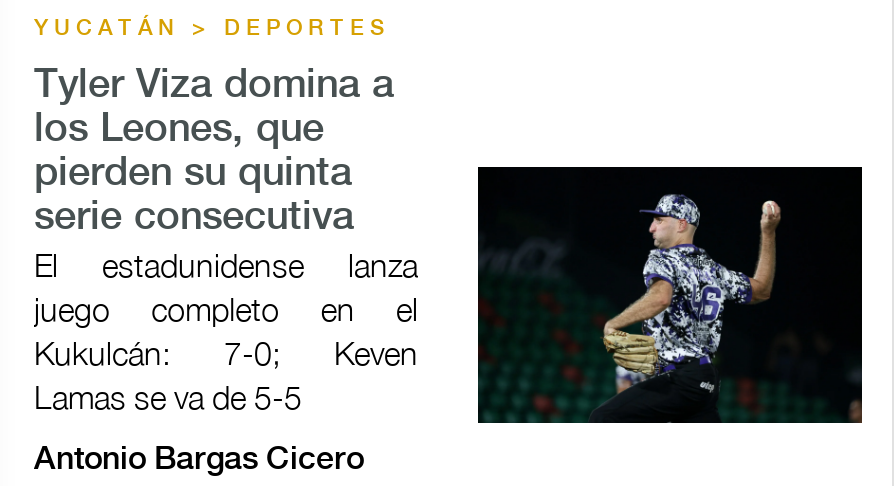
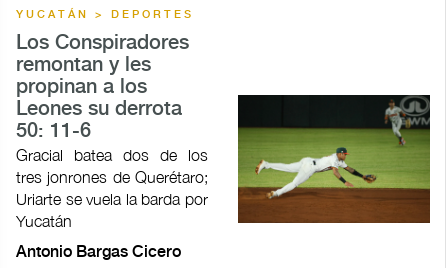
- [image]
- Tyler Viza domina a
- los Leones, que
- pierden su quinta
- serie consecutiva
- El estadunidense lanza
- juego completo en el
- Kukulcán: 7-0; Keven
- Lamas se va de 5-5
+ [image]
+ Los Conspiradores
+ remontan y les
+ propinan a los
+ Leones su derrota
+ 50: 11-6
+ Gracial batea dos de los
+ tres jonrones de Querétaro;
+ Uriarte se vuela la barda por
+ Yucatán
